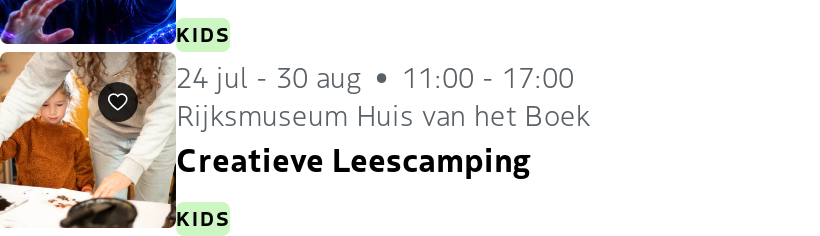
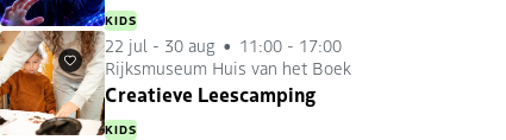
- 24 jul - 30 aug 11:00 - 17:00
+ 22 jul - 30 aug 11:00 - 17:00
